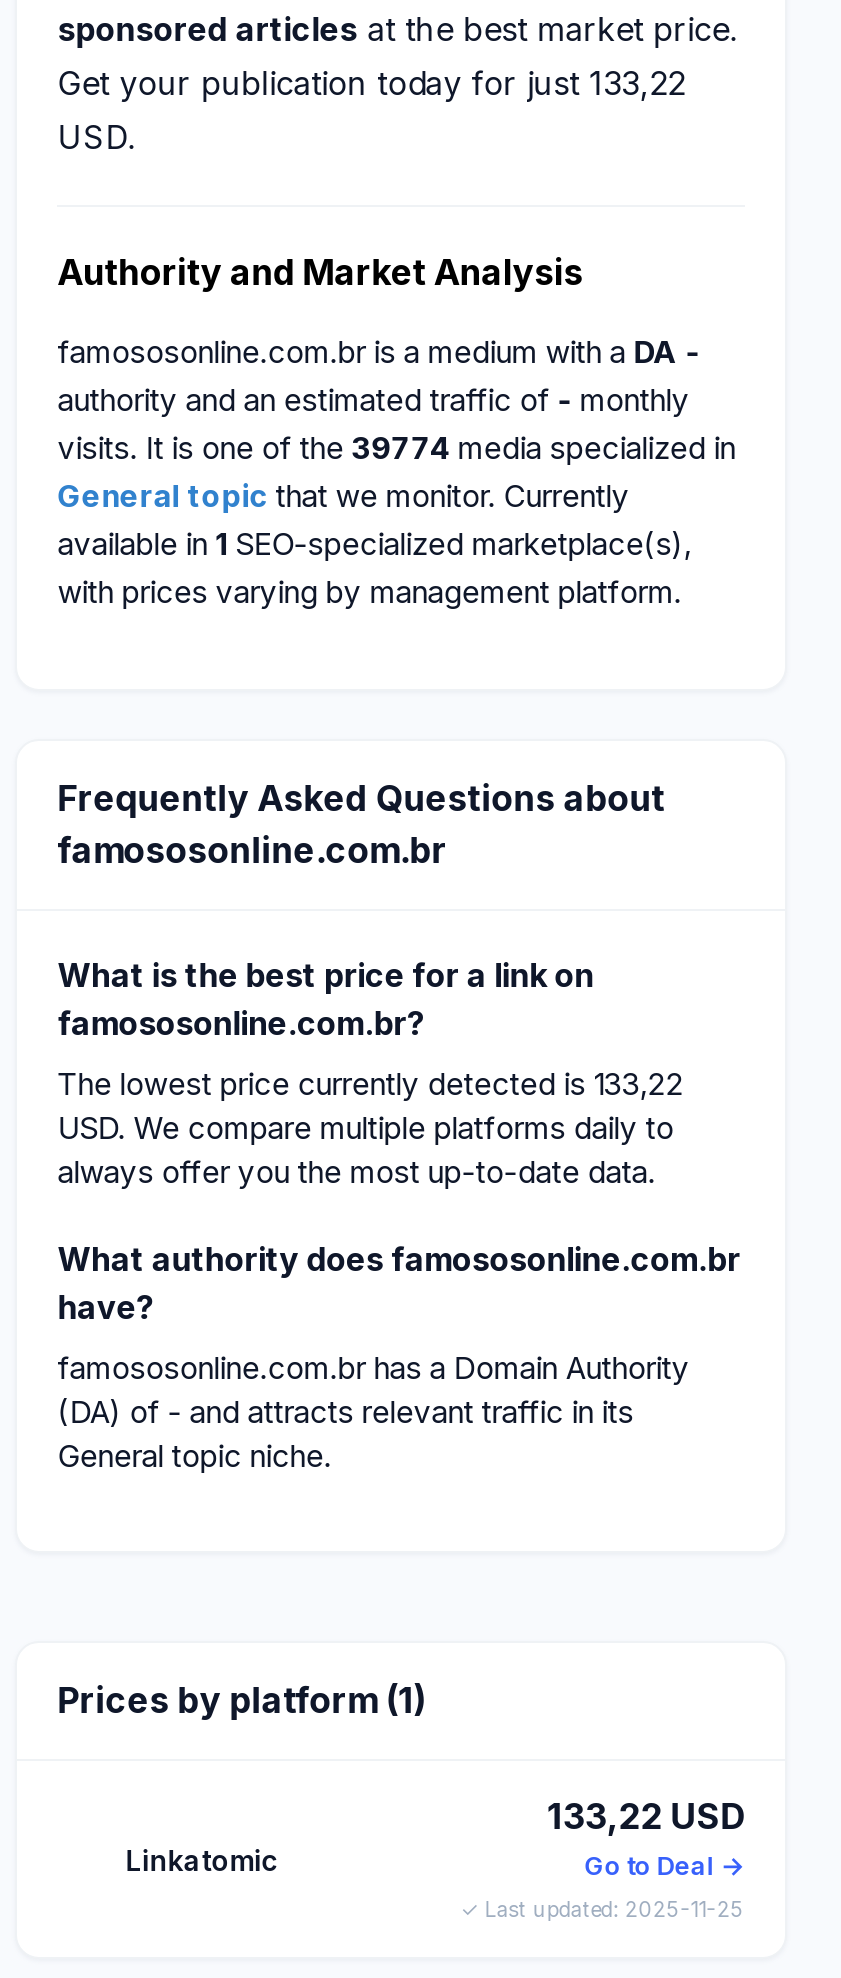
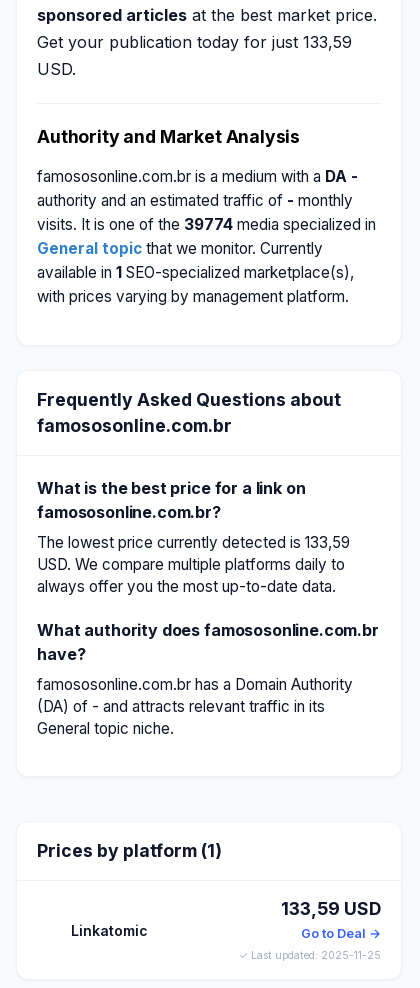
- Get your publication today for just 133,22
+ Get your publication today for just 133,59

- The lowest price currently detected is 133,22
+ The lowest price currently detected is 133,59

- 133,22 USD
+ 133,59 USD
